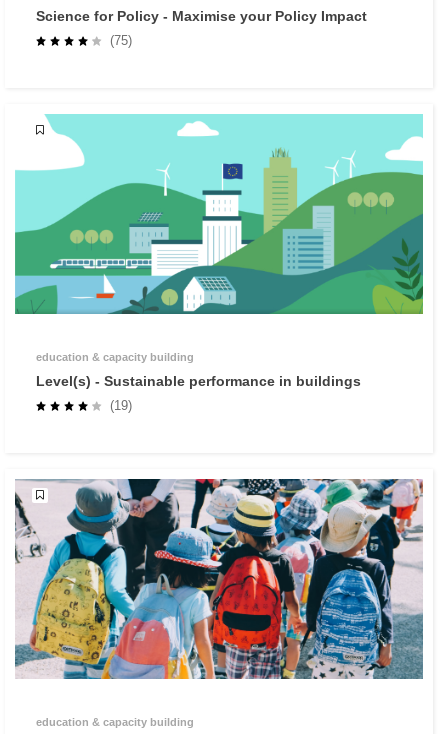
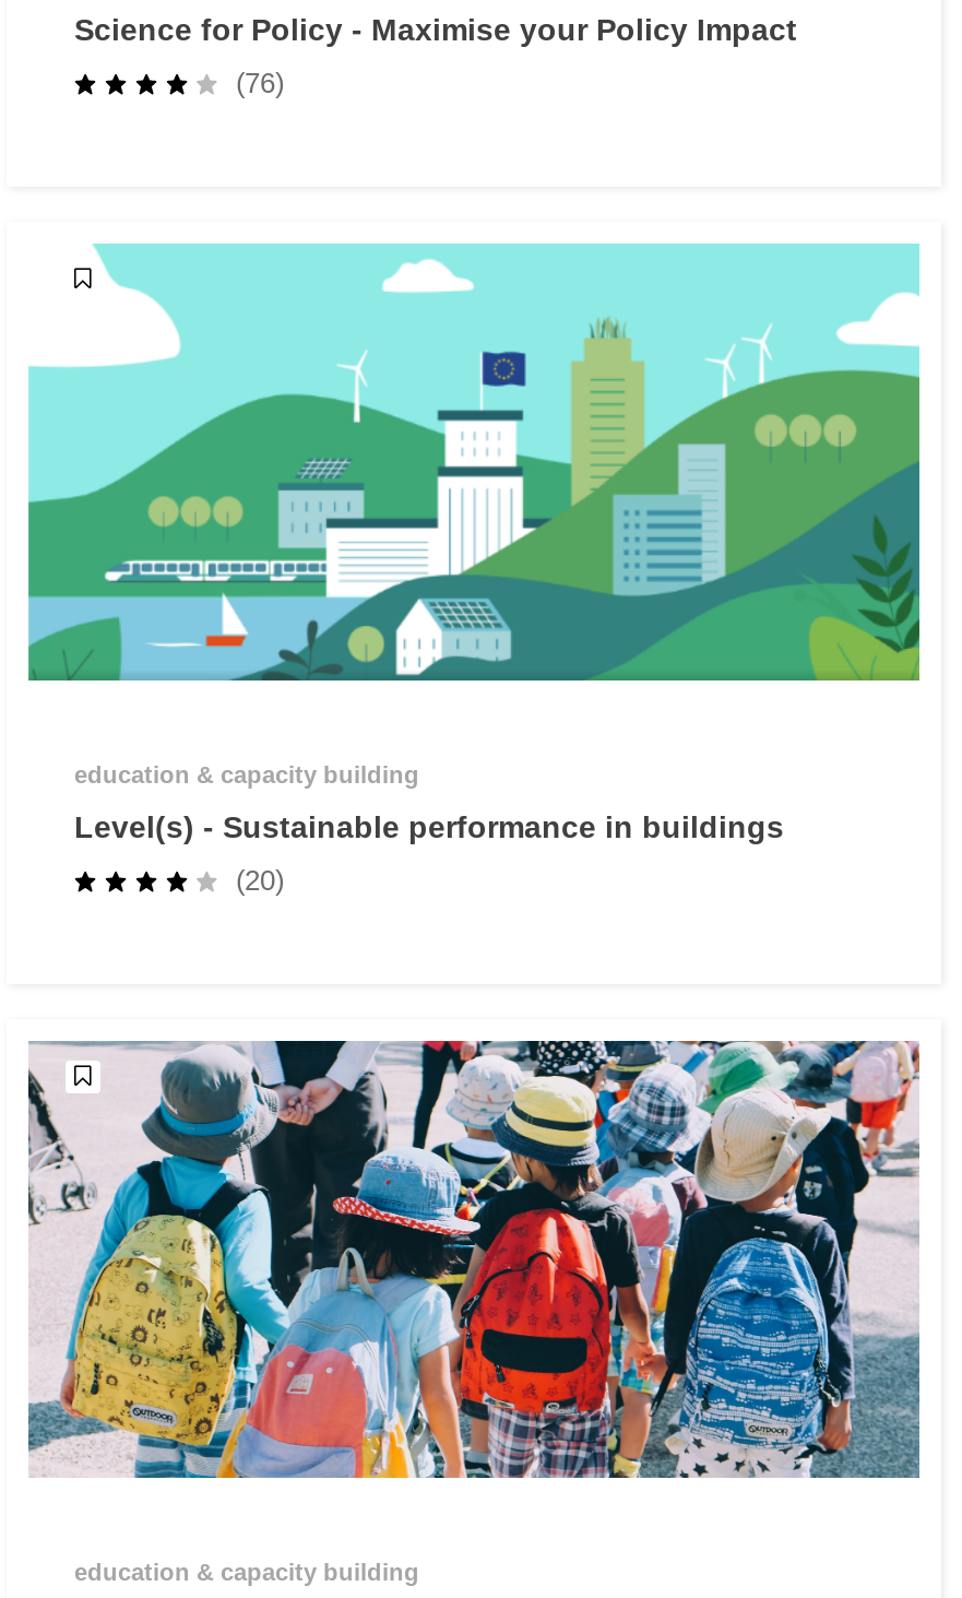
- (75)
+ (76)

- (19)
+ (20)
